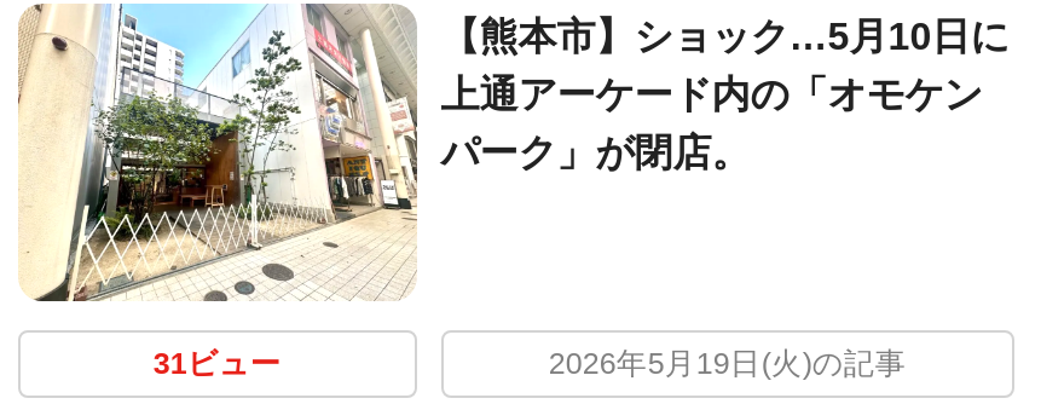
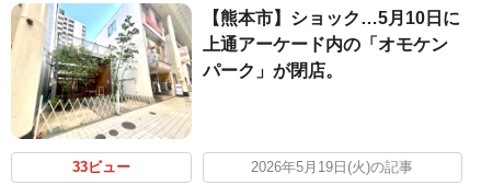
- 31ビュー
+ 33ビュー
